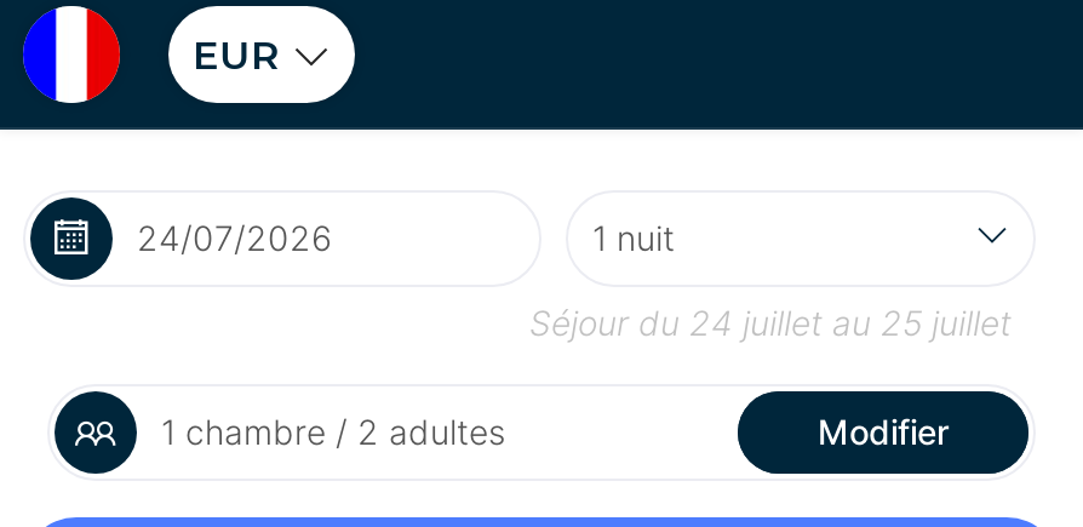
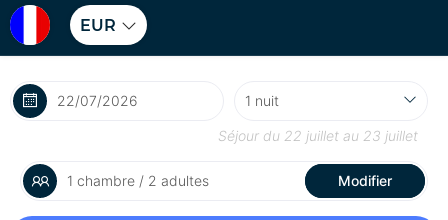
- Séjour du 24 juillet au 25 juillet
+ Séjour du 22 juillet au 23 juillet
